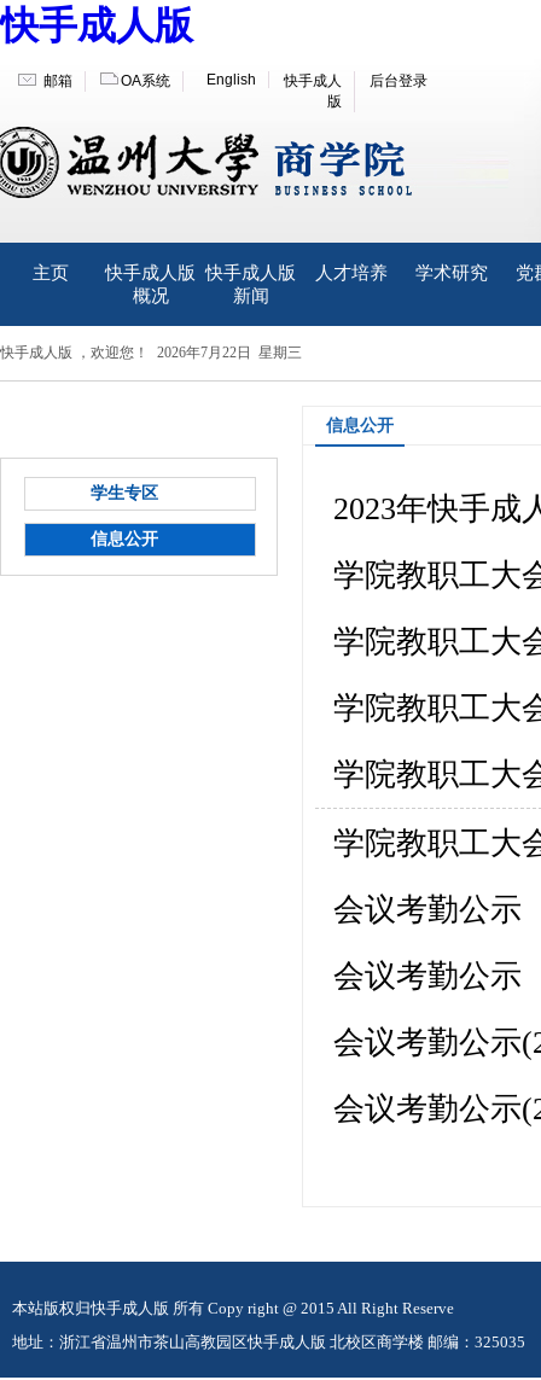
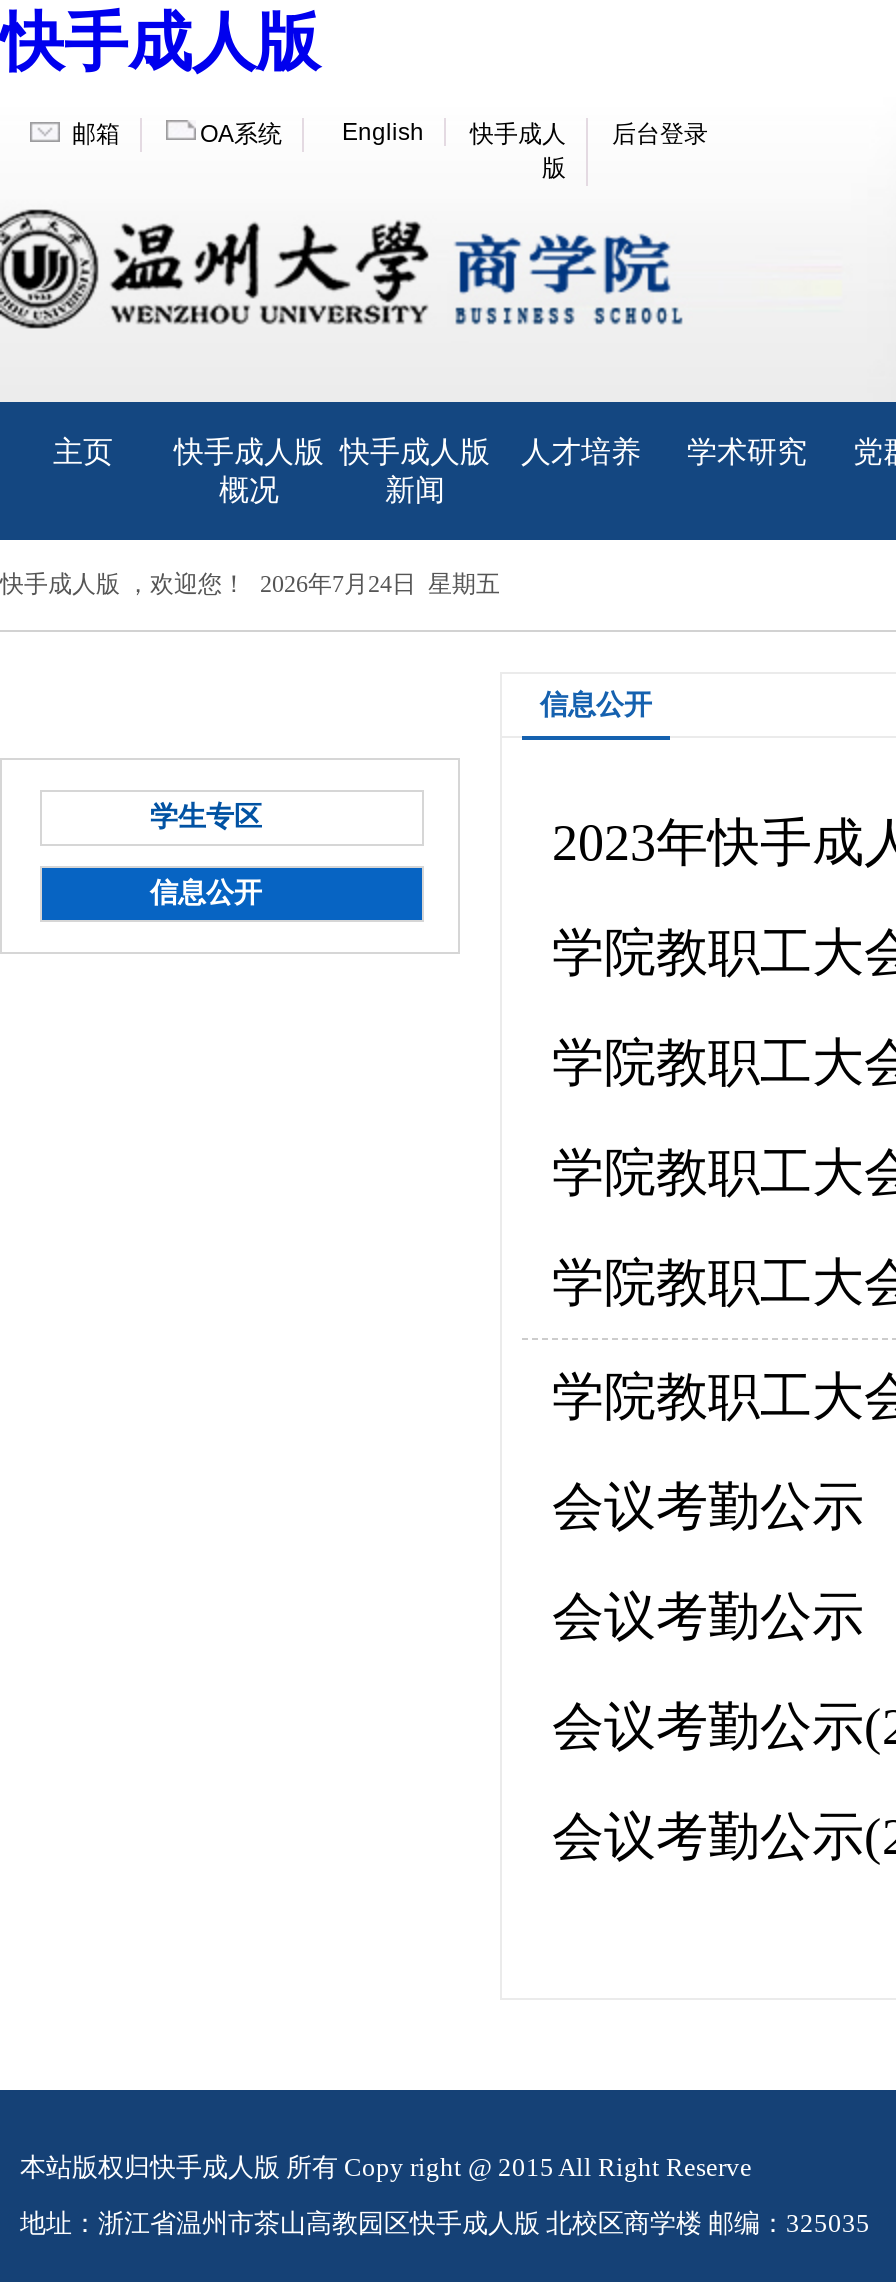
- 快手成人版 ，欢迎您！ 2026年7月22日 星期三
+ 快手成人版 ，欢迎您！ 2026年7月24日 星期五
